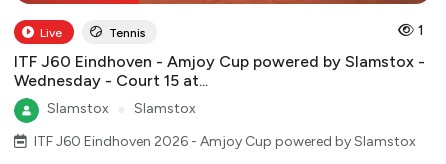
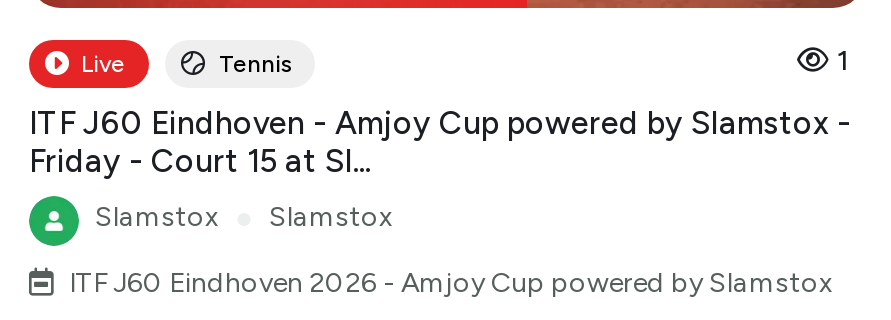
- Wednesday - Court 15 at...
+ Friday - Court 15 at Sl...
